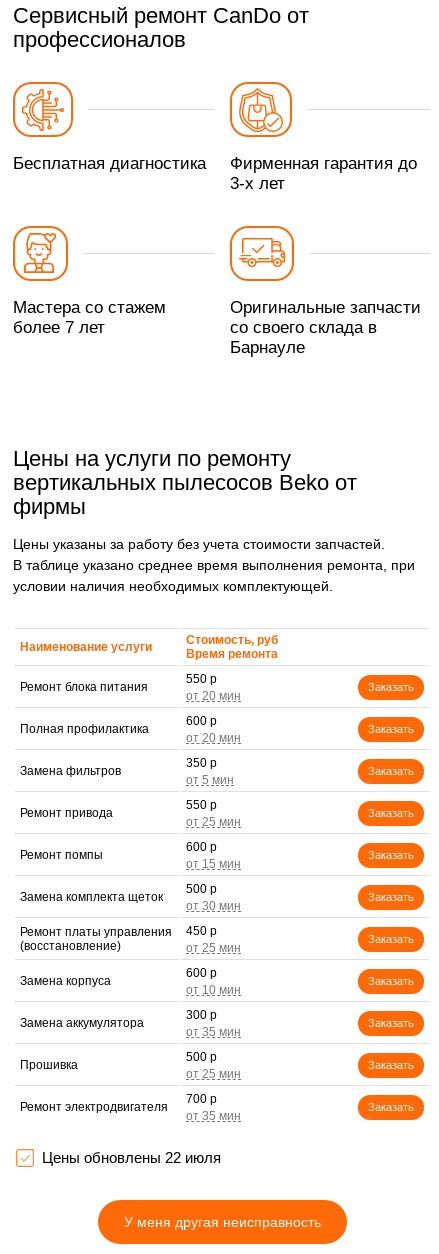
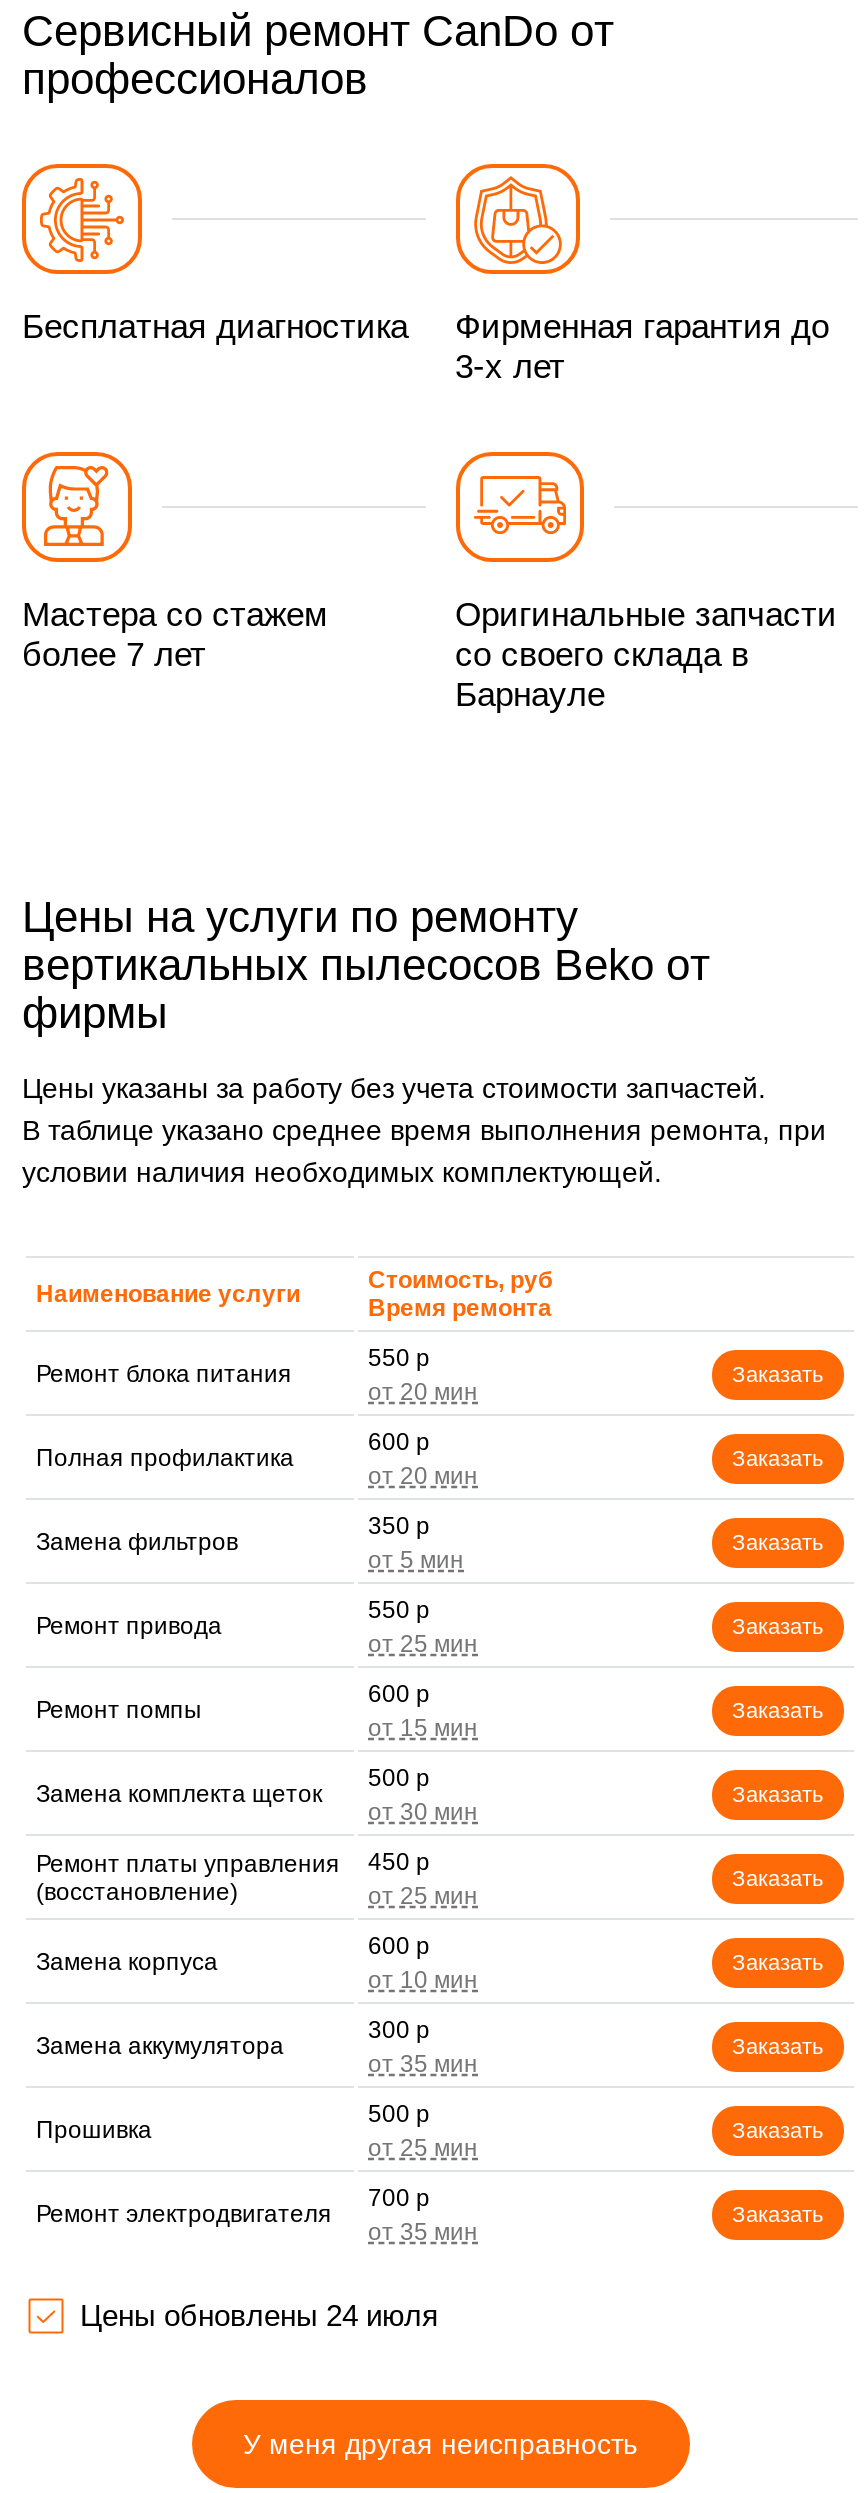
- Цены обновлены 22 июля
+ Цены обновлены 24 июля
